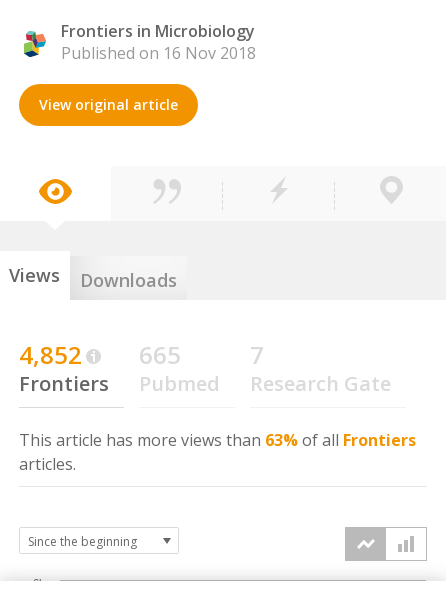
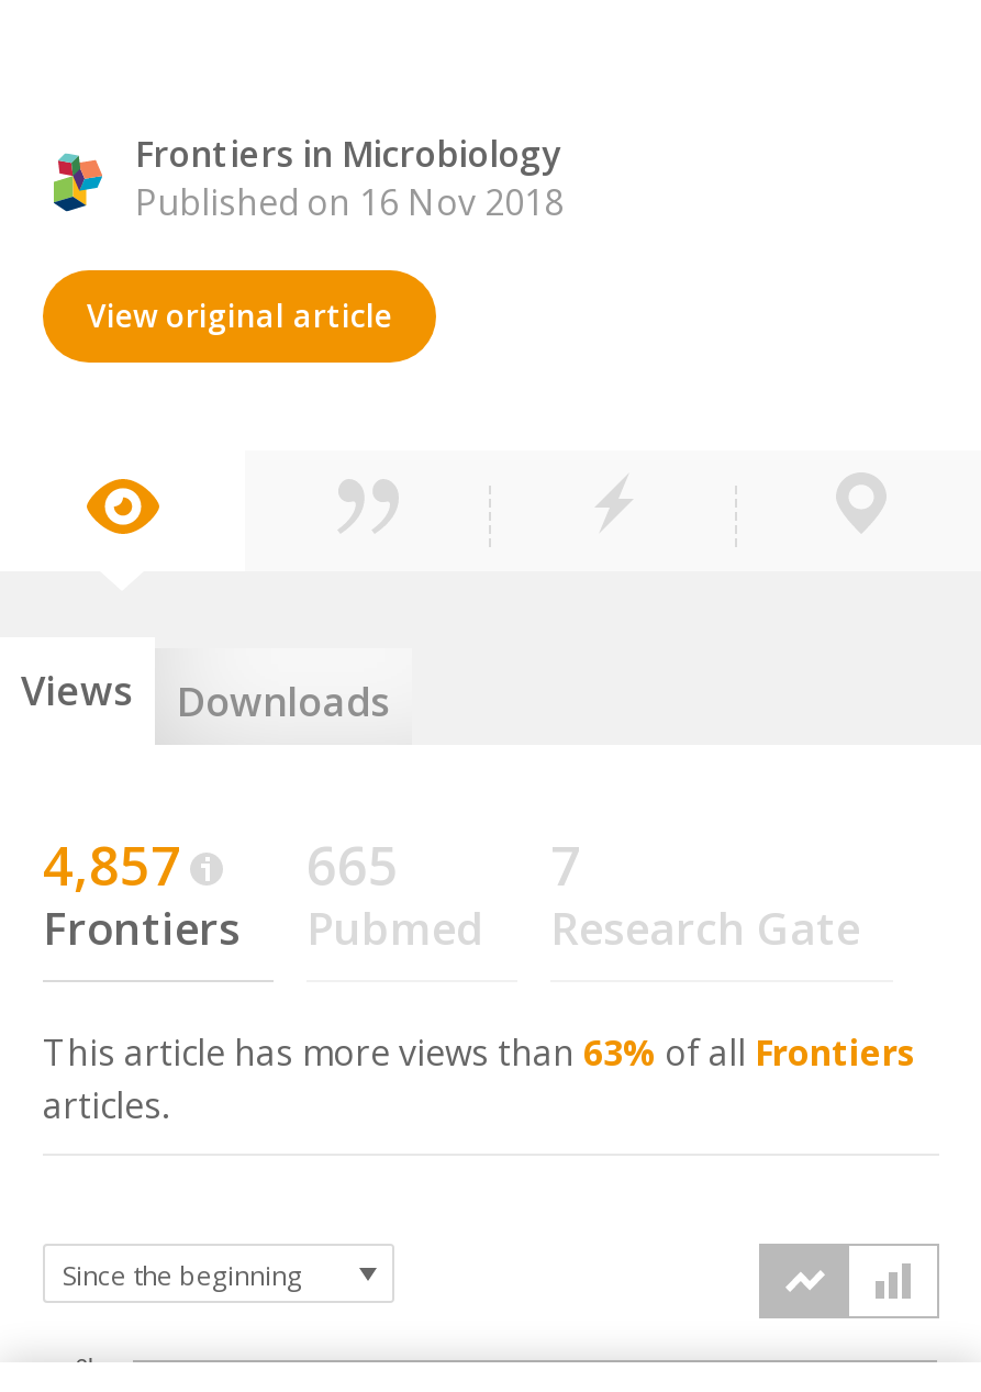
- 4,852
+ 4,857
